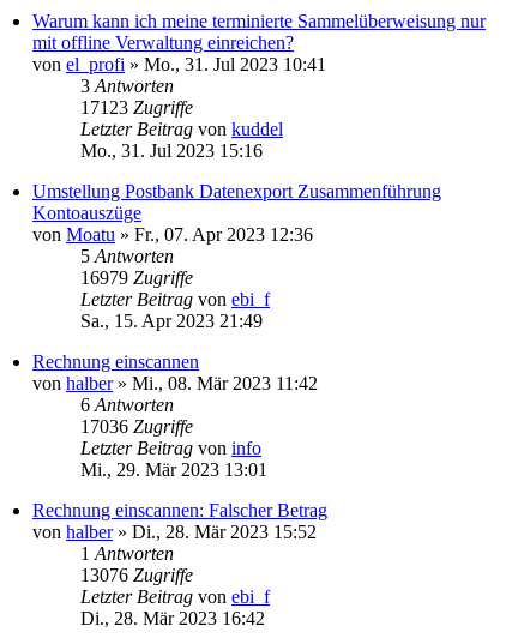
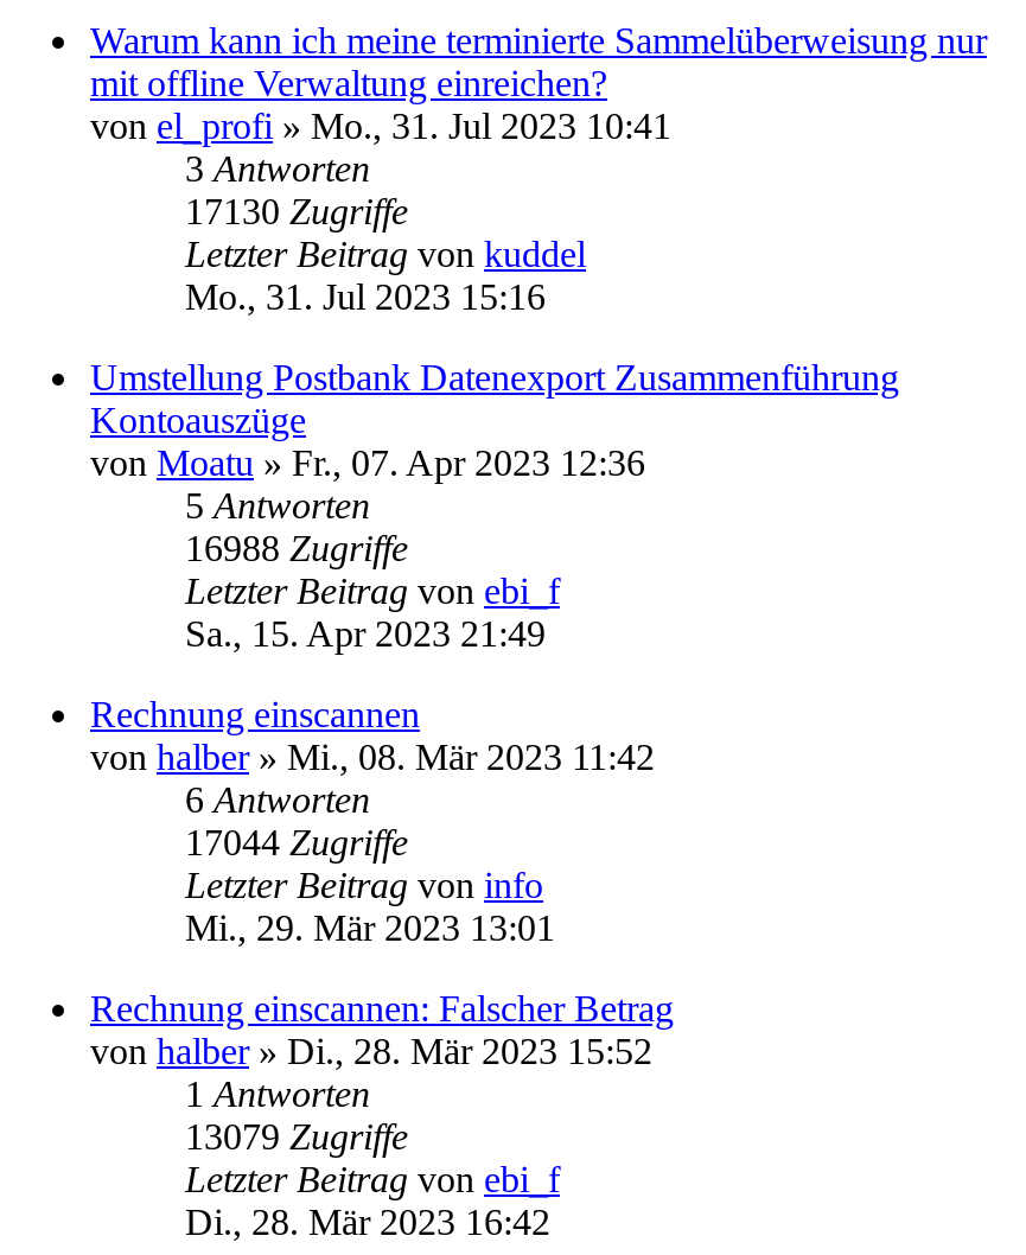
- 17123 Zugriffe
+ 17130 Zugriffe

- 16979 Zugriffe
+ 16988 Zugriffe

- 17036 Zugriffe
+ 17044 Zugriffe

- 13076 Zugriffe
+ 13079 Zugriffe
